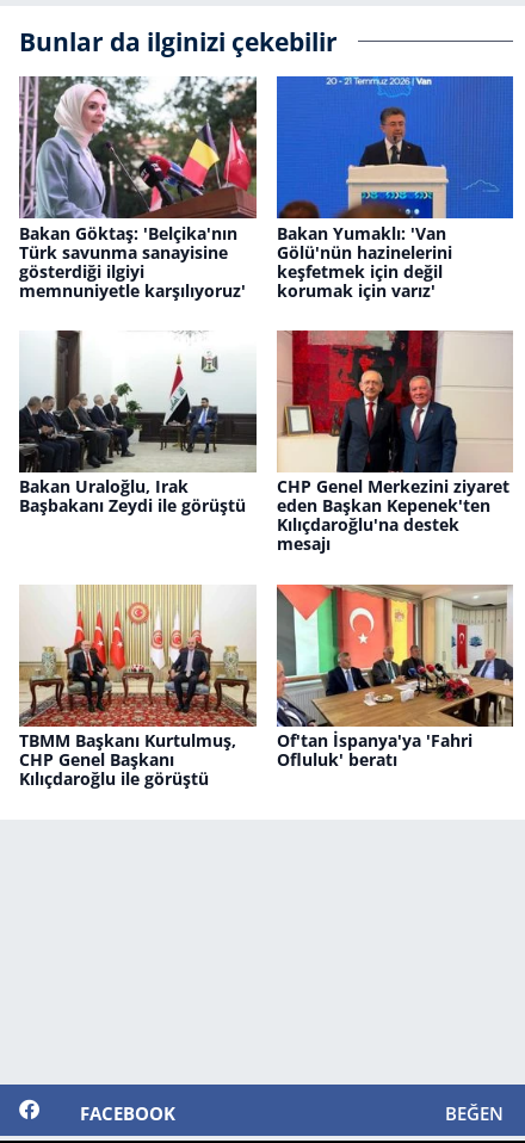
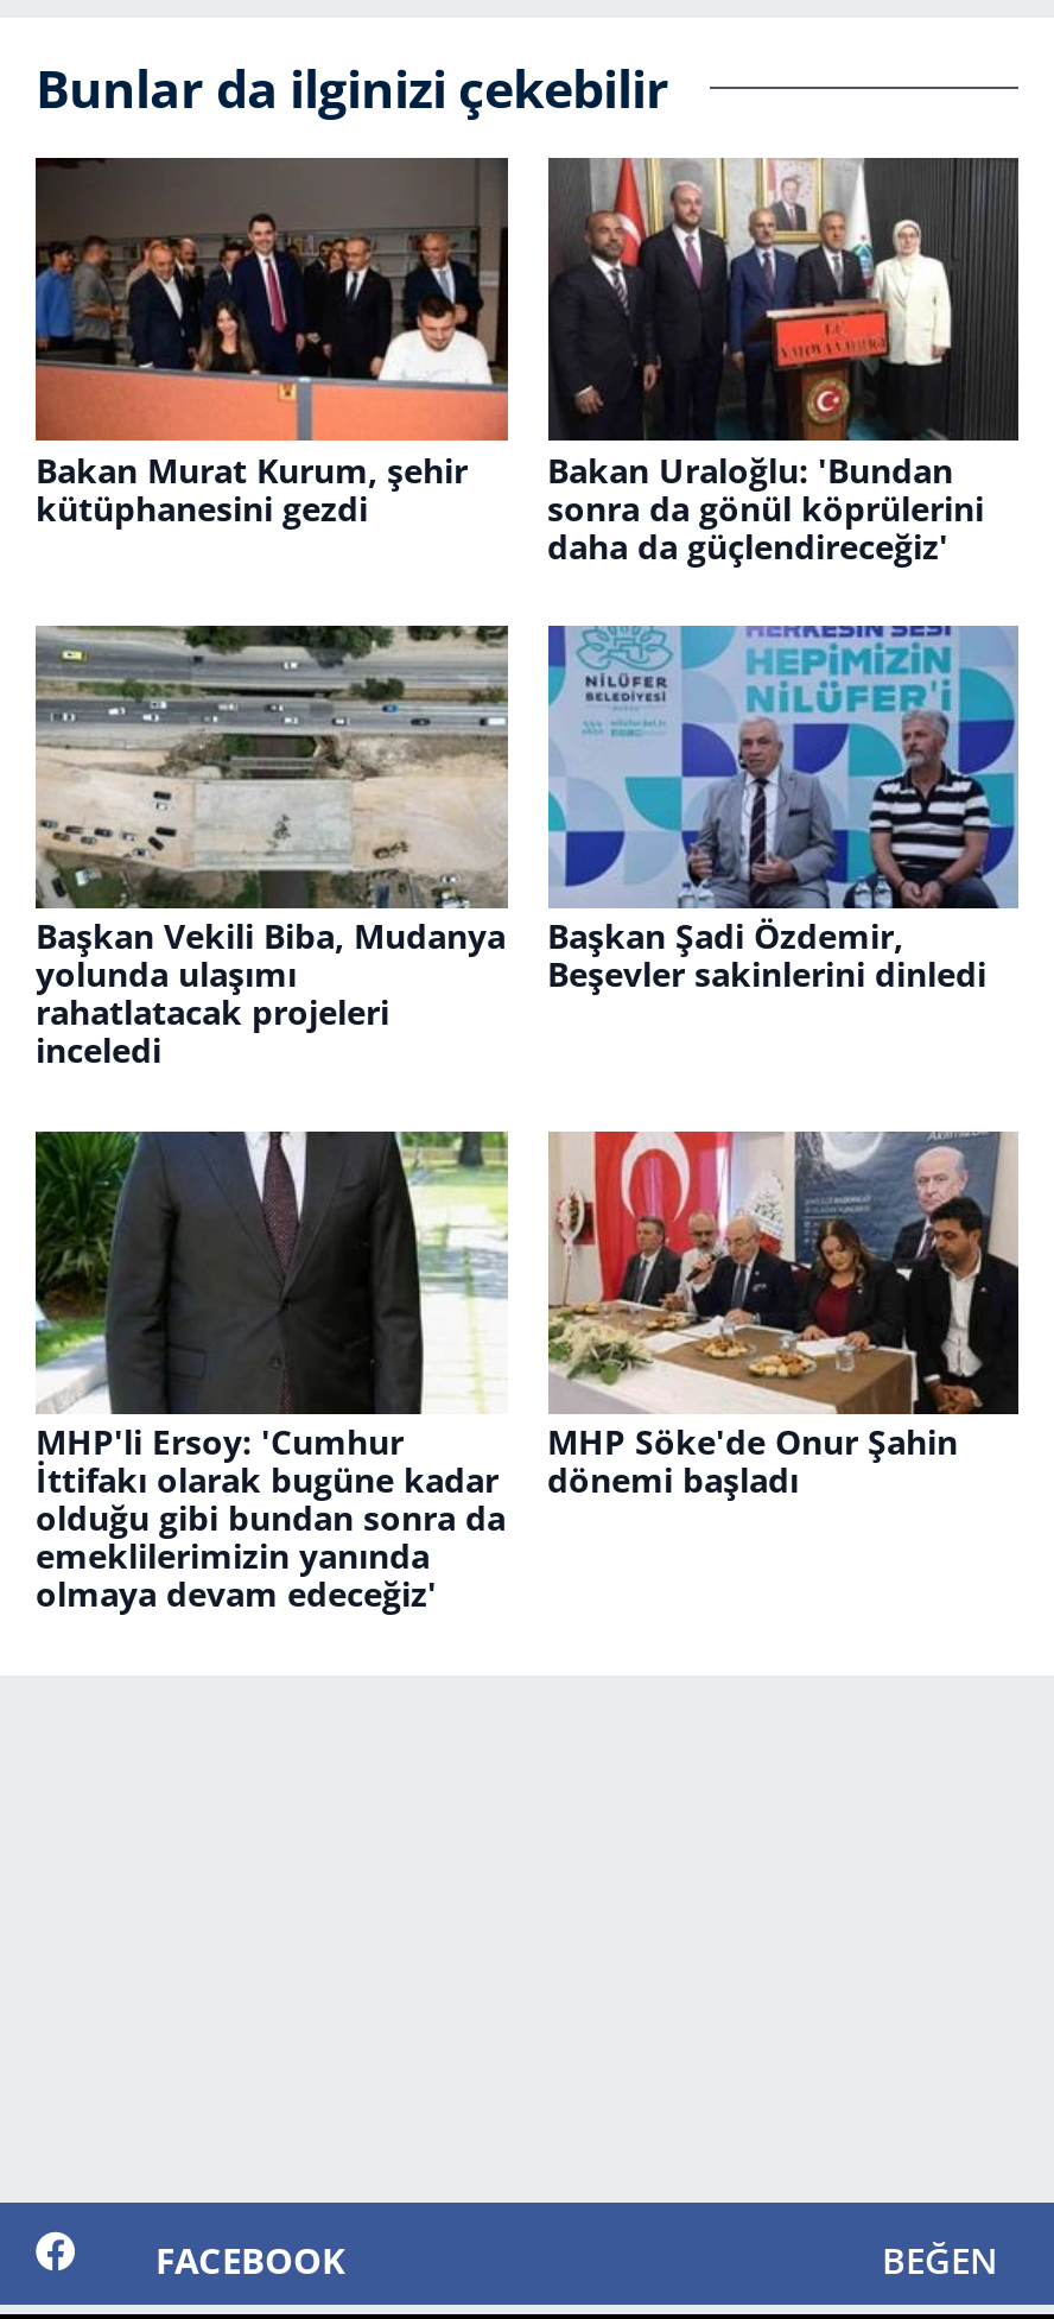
- [image]
- Bakan Göktaş: 'Belçika'nın
- Türk savunma sanayisine
- gösterdiği ilgiyi
- memnuniyetle karşılıyoruz'
+ [image]
+ Bakan Murat Kurum, şehir
+ kütüphanesini gezdi

- [image]
- Bakan Yumaklı: 'Van
- Gölü'nün hazinelerini
- keşfetmek için değil
- korumak için varız'
+ [image]
+ Bakan Uraloğlu: 'Bundan
+ sonra da gönül köprülerini
+ daha da güçlendireceğiz'

- [image]
- Bakan Uraloğlu, Irak
- Başbakanı Zeydi ile görüştü
+ [image]
+ Başkan Vekili Biba, Mudanya
+ yolunda ulaşımı
+ rahatlatacak projeleri
+ inceledi

- [image]
- CHP Genel Merkezini ziyaret
- eden Başkan Kepenek'ten
- Kılıçdaroğlu'na destek
- mesajı
+ [image]
+ Başkan Şadi Özdemir,
+ Beşevler sakinlerini dinledi

- [image]
- TBMM Başkanı Kurtulmuş,
- CHP Genel Başkanı
- Kılıçdaroğlu ile görüştü
+ [image]
+ MHP'li Ersoy: 'Cumhur
+ İttifakı olarak bugüne kadar
+ olduğu gibi bundan sonra da
+ emeklilerimizin yanında
+ olmaya devam edeceğiz'

- [image]
- Of'tan İspanya'ya 'Fahri
- Ofluluk' beratı
+ [image]
+ MHP Söke'de Onur Şahin
+ dönemi başladı
